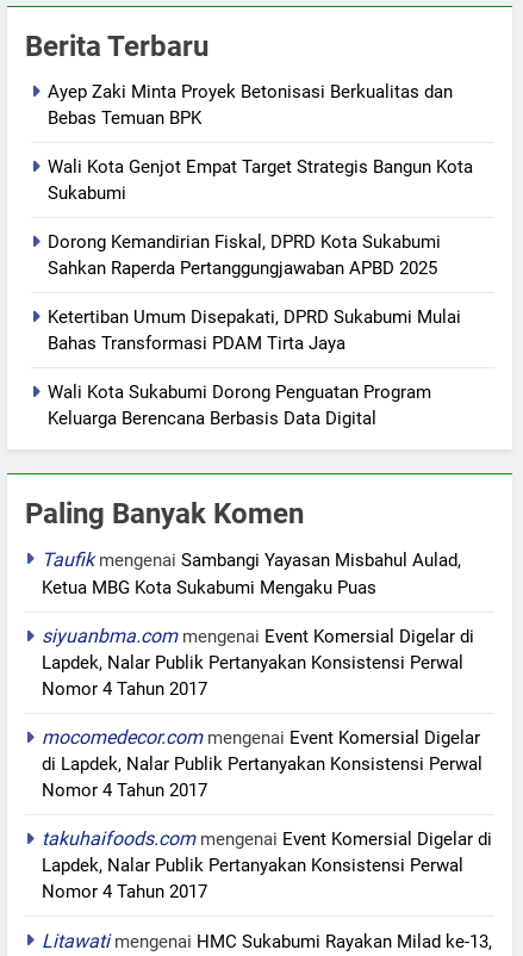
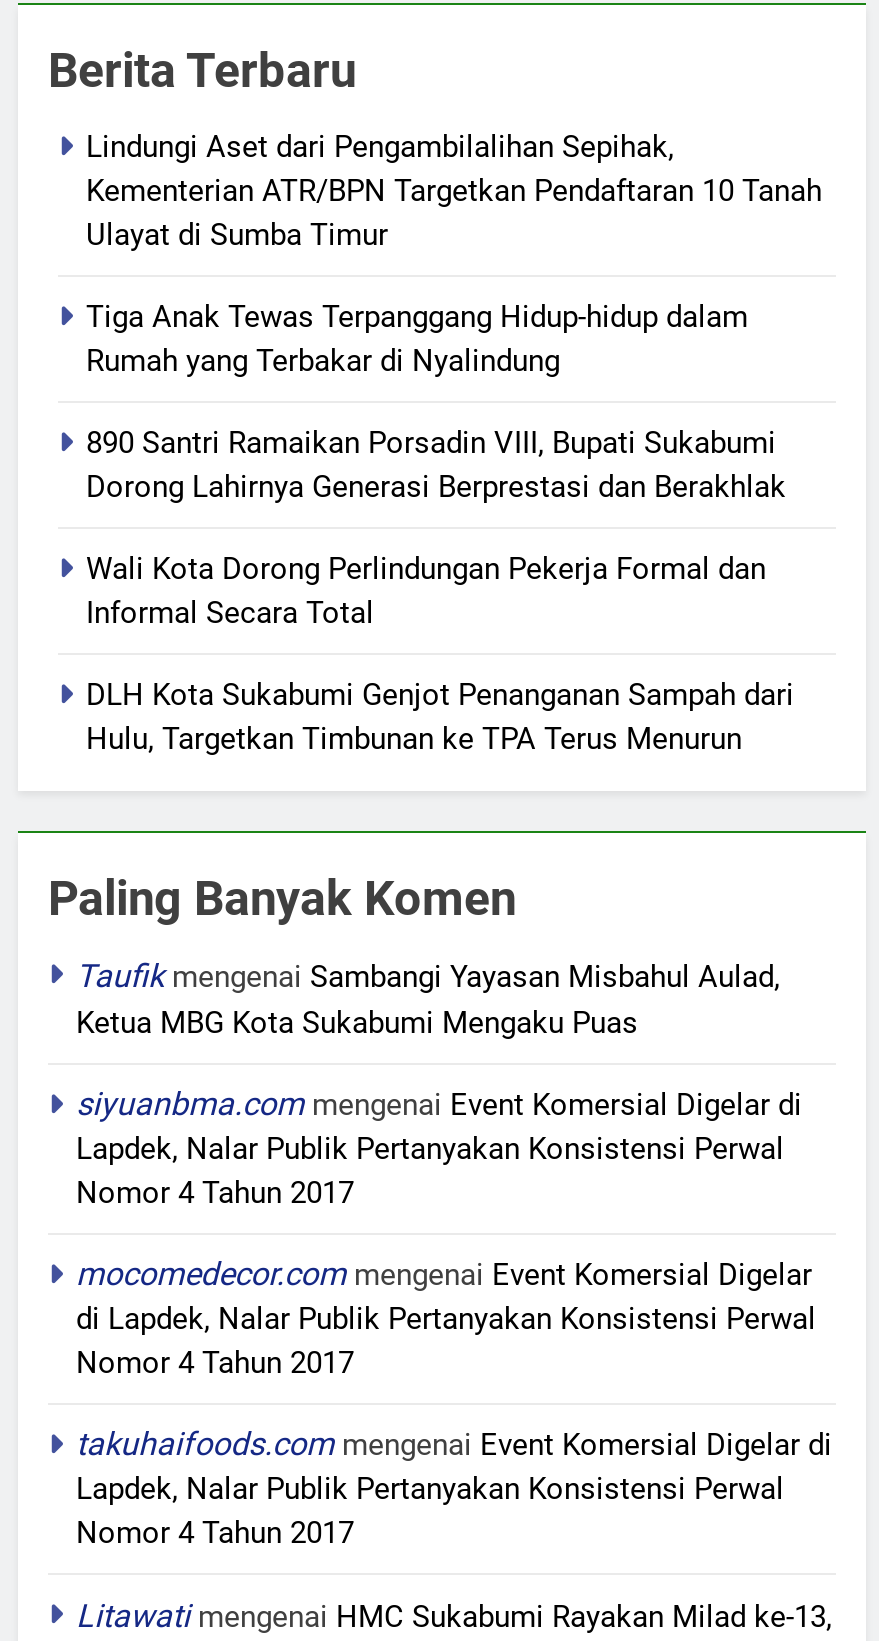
- Ayep Zaki Minta Proyek Betonisasi Berkualitas dan
- Bebas Temuan BPK
+ Lindungi Aset dari Pengambilalihan Sepihak,
+ Kementerian ATR/BPN Targetkan Pendaftaran 10 Tanah
+ Ulayat di Sumba Timur

- Wali Kota Genjot Empat Target Strategis Bangun Kota
- Sukabumi
+ Tiga Anak Tewas Terpanggang Hidup-hidup dalam
+ Rumah yang Terbakar di Nyalindung

- Dorong Kemandirian Fiskal, DPRD Kota Sukabumi
- Sahkan Raperda Pertanggungjawaban APBD 2025
+ 890 Santri Ramaikan Porsadin VIII, Bupati Sukabumi
+ Dorong Lahirnya Generasi Berprestasi dan Berakhlak

- Ketertiban Umum Disepakati, DPRD Sukabumi Mulai
- Bahas Transformasi PDAM Tirta Jaya
+ Wali Kota Dorong Perlindungan Pekerja Formal dan
+ Informal Secara Total

- Wali Kota Sukabumi Dorong Penguatan Program
- Keluarga Berencana Berbasis Data Digital
+ DLH Kota Sukabumi Genjot Penanganan Sampah dari
+ Hulu, Targetkan Timbunan ke TPA Terus Menurun
